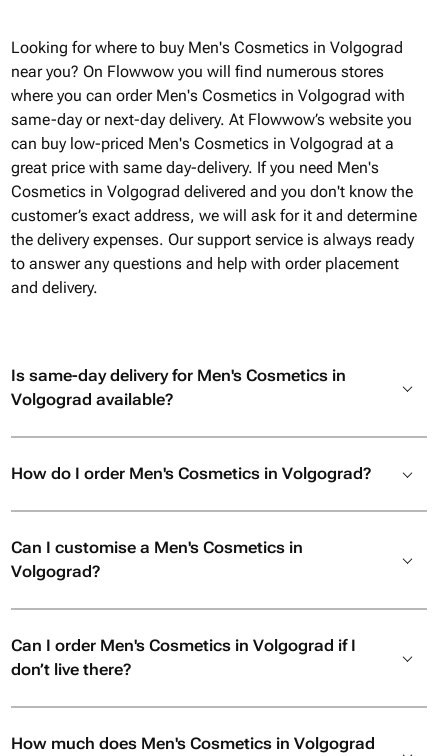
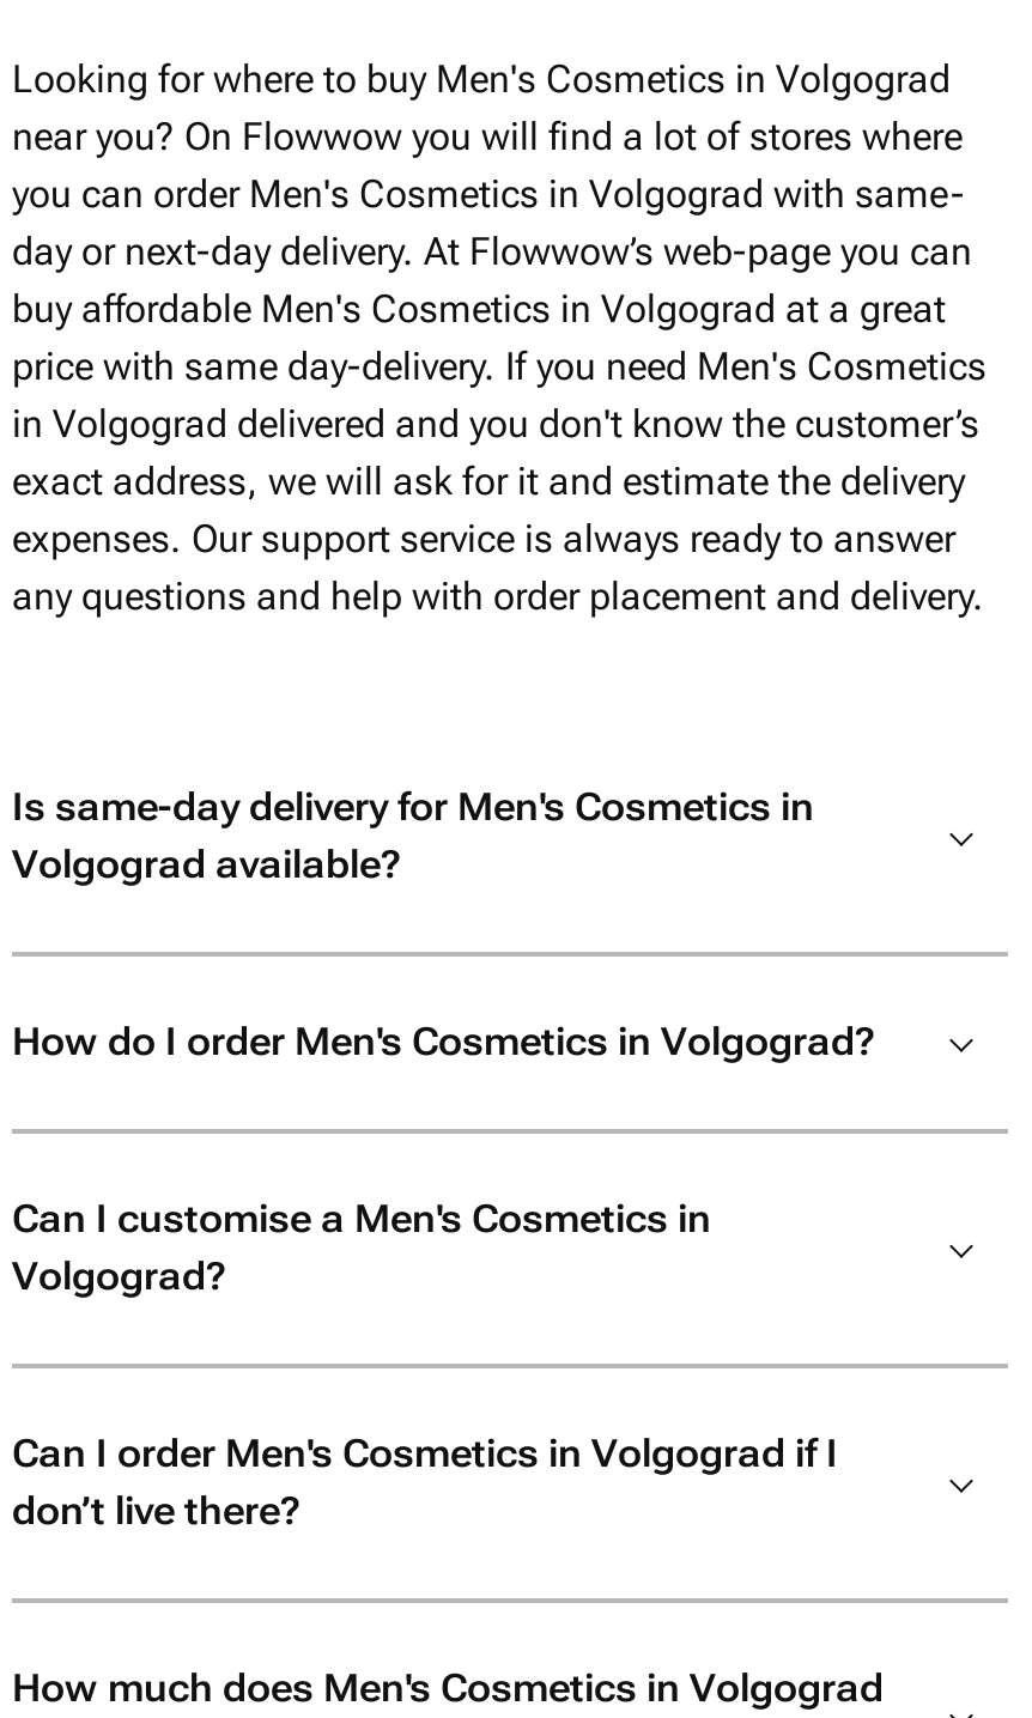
- near you? On Flowwow you will find numerous stores
- where you can order Men's Cosmetics in Volgograd with
- same-day or next-day delivery. At Flowwow’s website you
- can buy low-priced Men's Cosmetics in Volgograd at a
- great price with same day-delivery. If you need Men's
- Cosmetics in Volgograd delivered and you don't know the
- customer’s exact address, we will ask for it and determine
- the delivery expenses. Our support service is always ready
- to answer any questions and help with order placement
- and delivery.
+ near you? On Flowwow you will find a lot of stores where
+ you can order Men's Cosmetics in Volgograd with same-
+ day or next-day delivery. At Flowwow’s web-page you can
+ buy affordable Men's Cosmetics in Volgograd at a great
+ price with same day-delivery. If you need Men's Cosmetics
+ in Volgograd delivered and you don't know the customer’s
+ exact address, we will ask for it and estimate the delivery
+ expenses. Our support service is always ready to answer
+ any questions and help with order placement and delivery.
